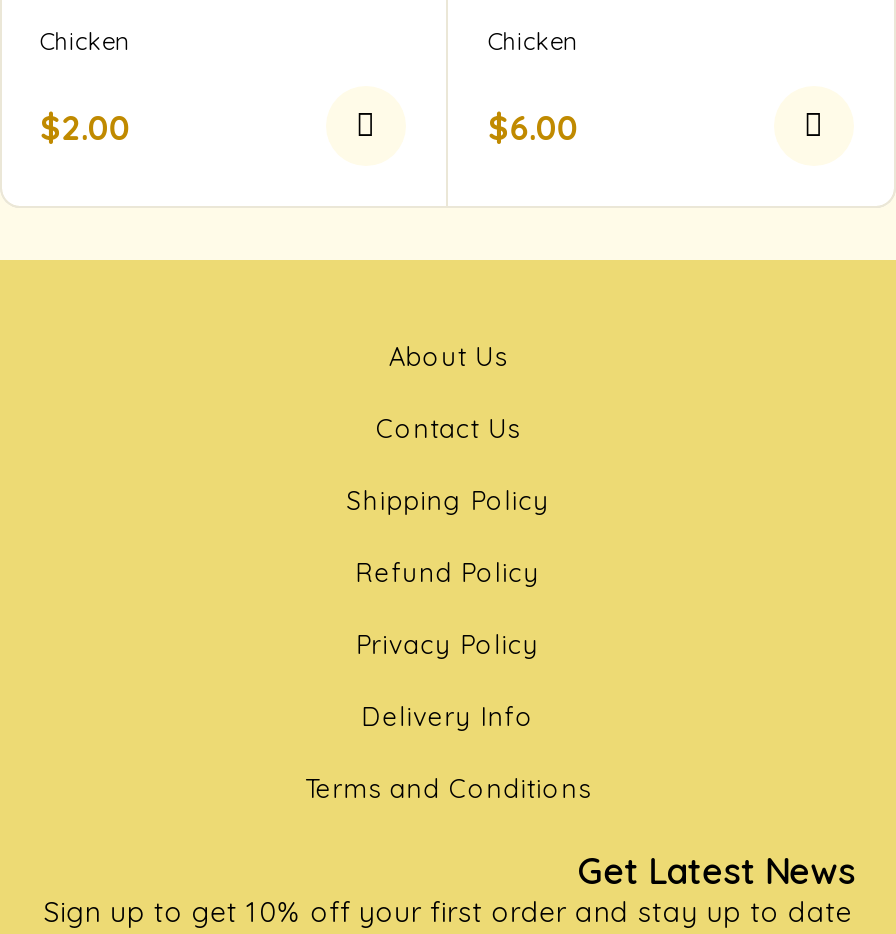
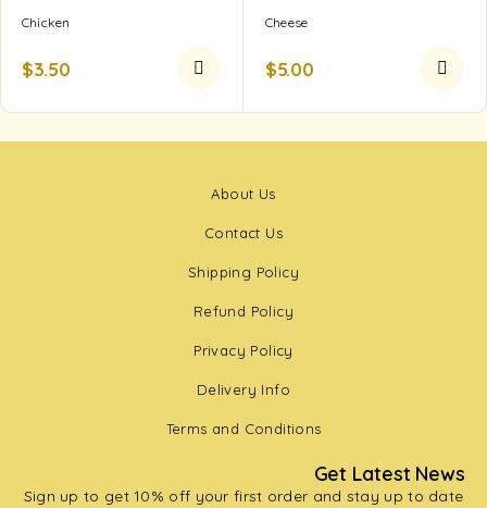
- Chicken
+ Cheese

- $2.00
+ $3.50

- $6.00
+ $5.00
